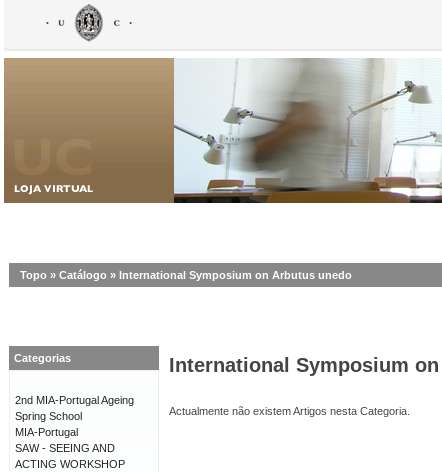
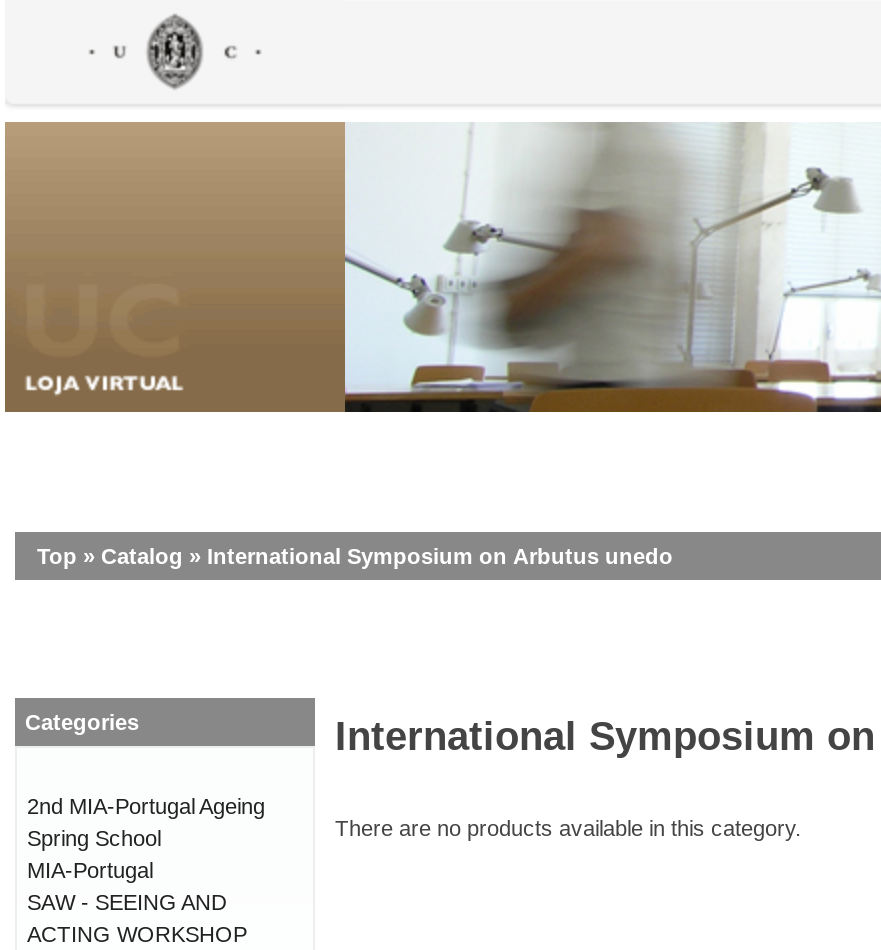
- Topo» Catálogo» International Symposium on Arbutus unedo
+ Top» Catalog» International Symposium on Arbutus unedo

- Categorias
+ Categories

- Actualmente não existem Artigos nesta Categoria.
+ There are no products available in this category.
